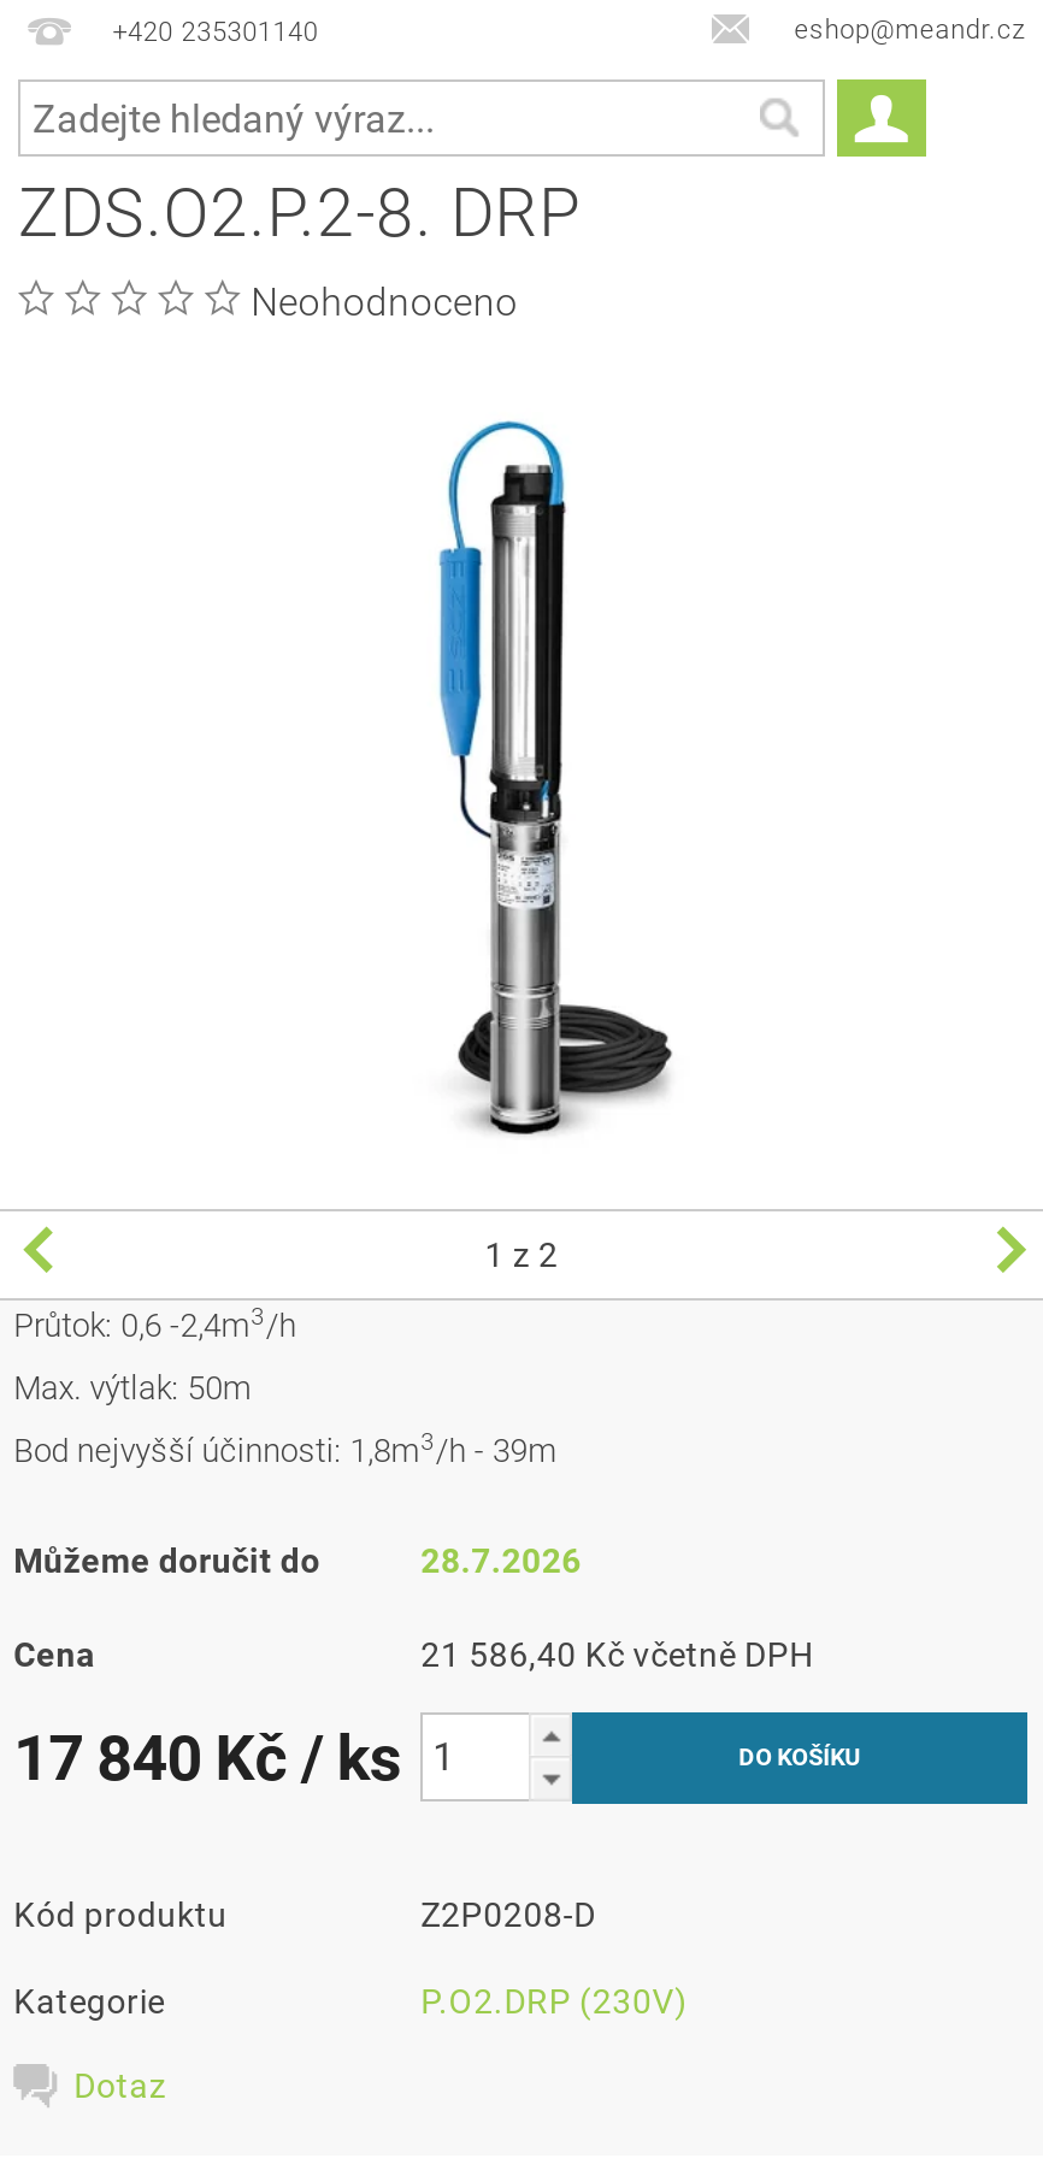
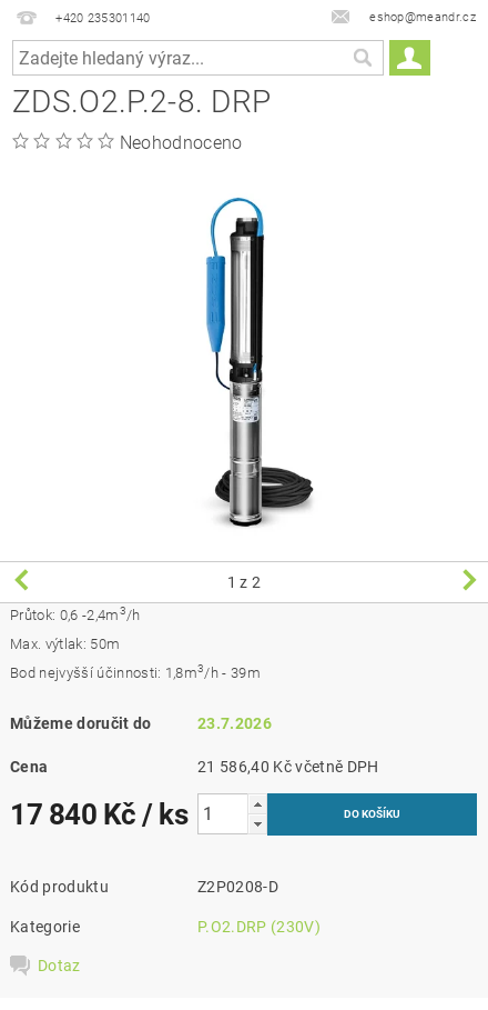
- 28.7.2026
+ 23.7.2026
